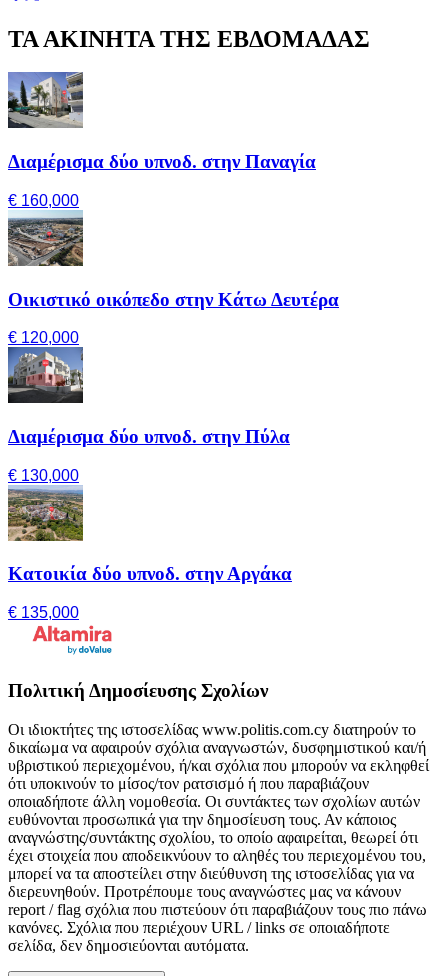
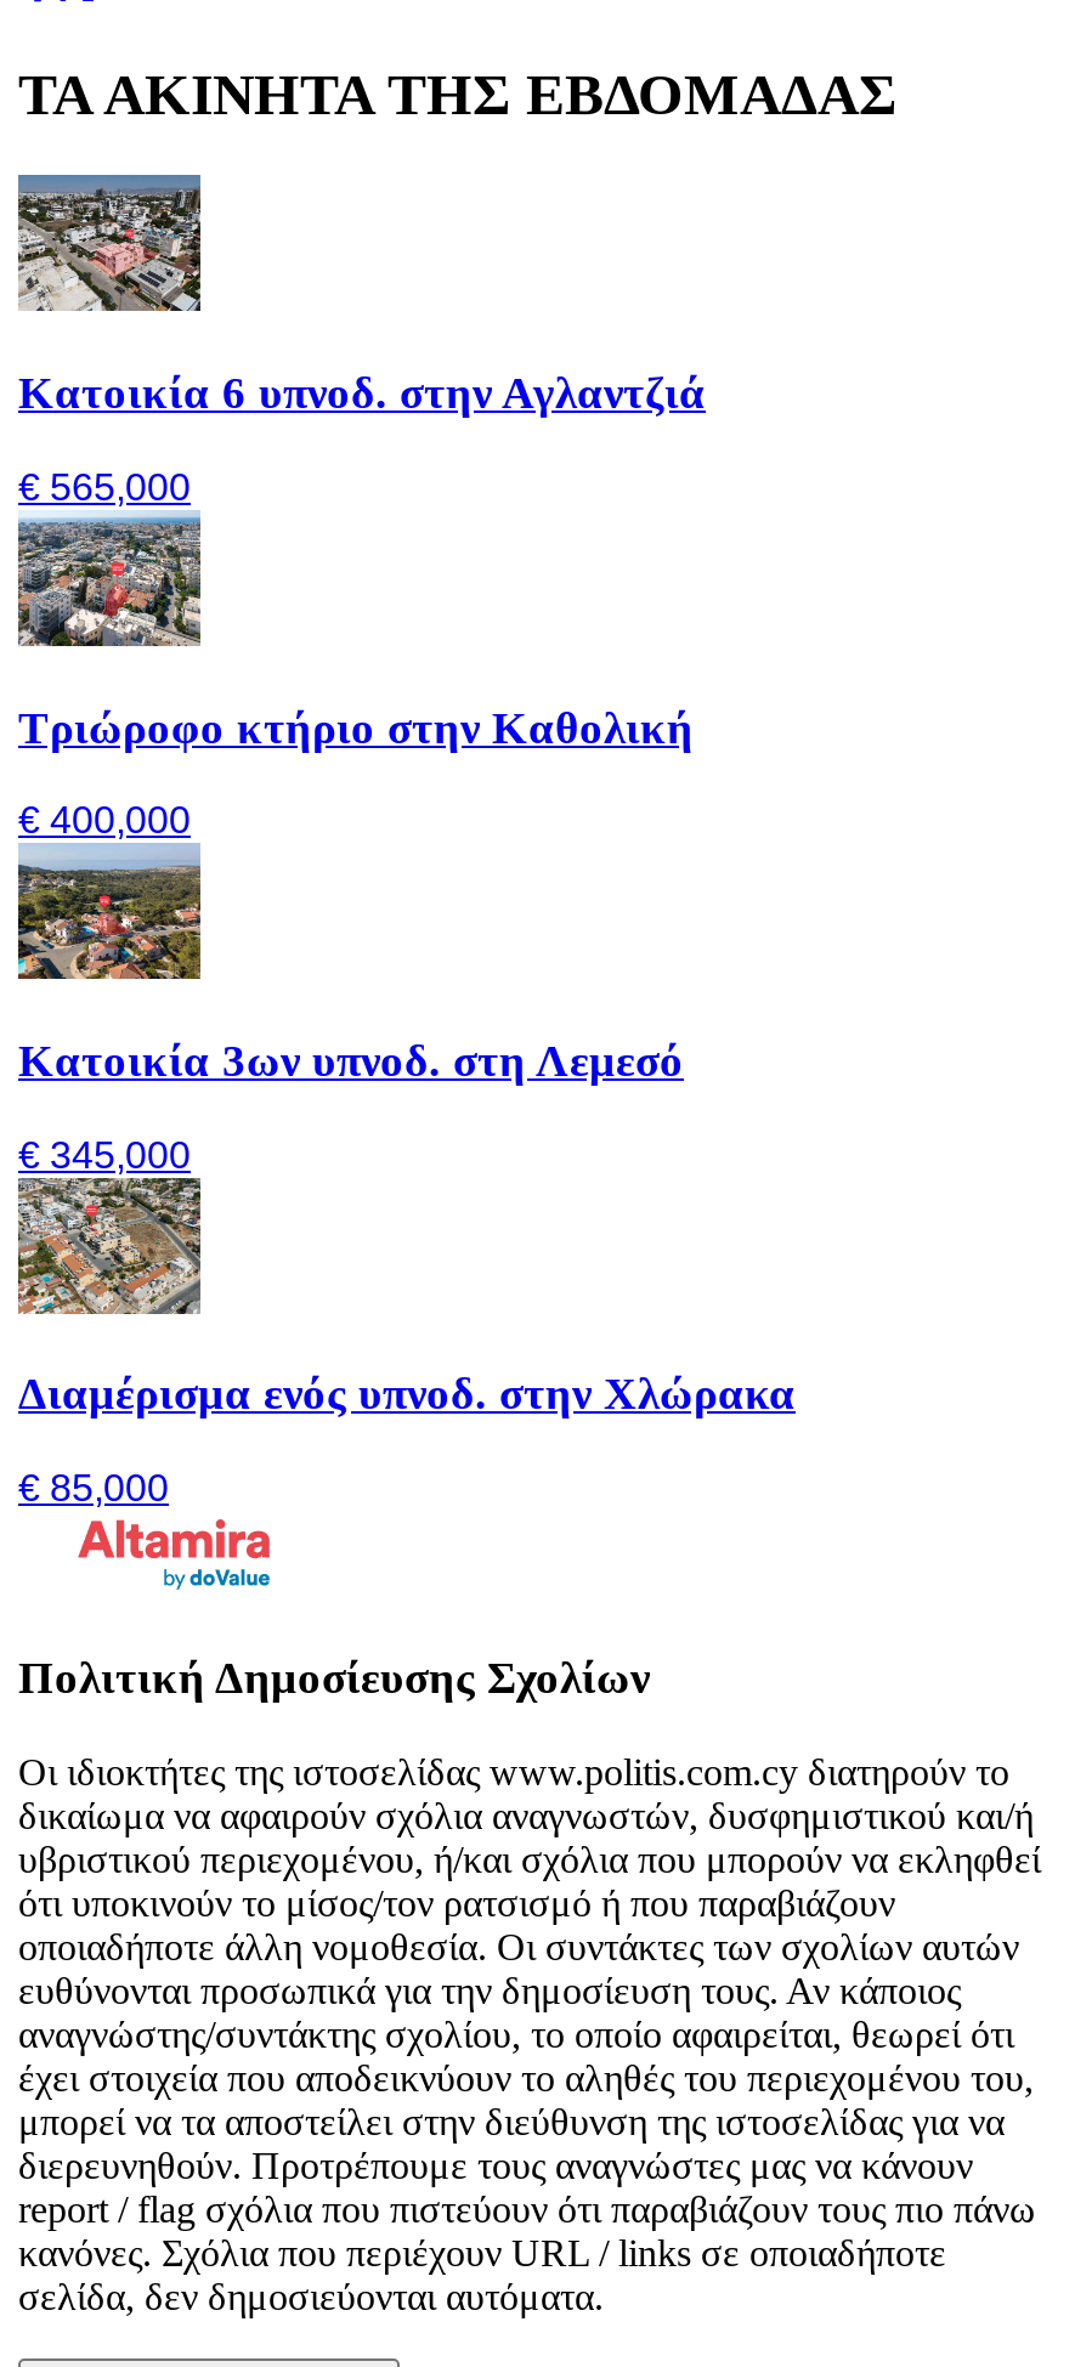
- [image]
- Διαμέρισμα δύο υπνοδ. στην Παναγία
+ [image]
+ Κατοικία 6 υπνοδ. στην Αγλαντζιά

- € 160,000
+ € 565,000

- [image]
- Οικιστικό οικόπεδο στην Κάτω Δευτέρα
+ [image]
+ Τριώροφο κτήριο στην Καθολική

- € 120,000
+ € 400,000

- [image]
- Διαμέρισμα δύο υπνοδ. στην Πύλα
+ [image]
+ Κατοικία 3ων υπνοδ. στη Λεμεσό

- € 130,000
+ € 345,000

- [image]
- Κατοικία δύο υπνοδ. στην Αργάκα
+ [image]
+ Διαμέρισμα ενός υπνοδ. στην Χλώρακα

- € 135,000
+ € 85,000
